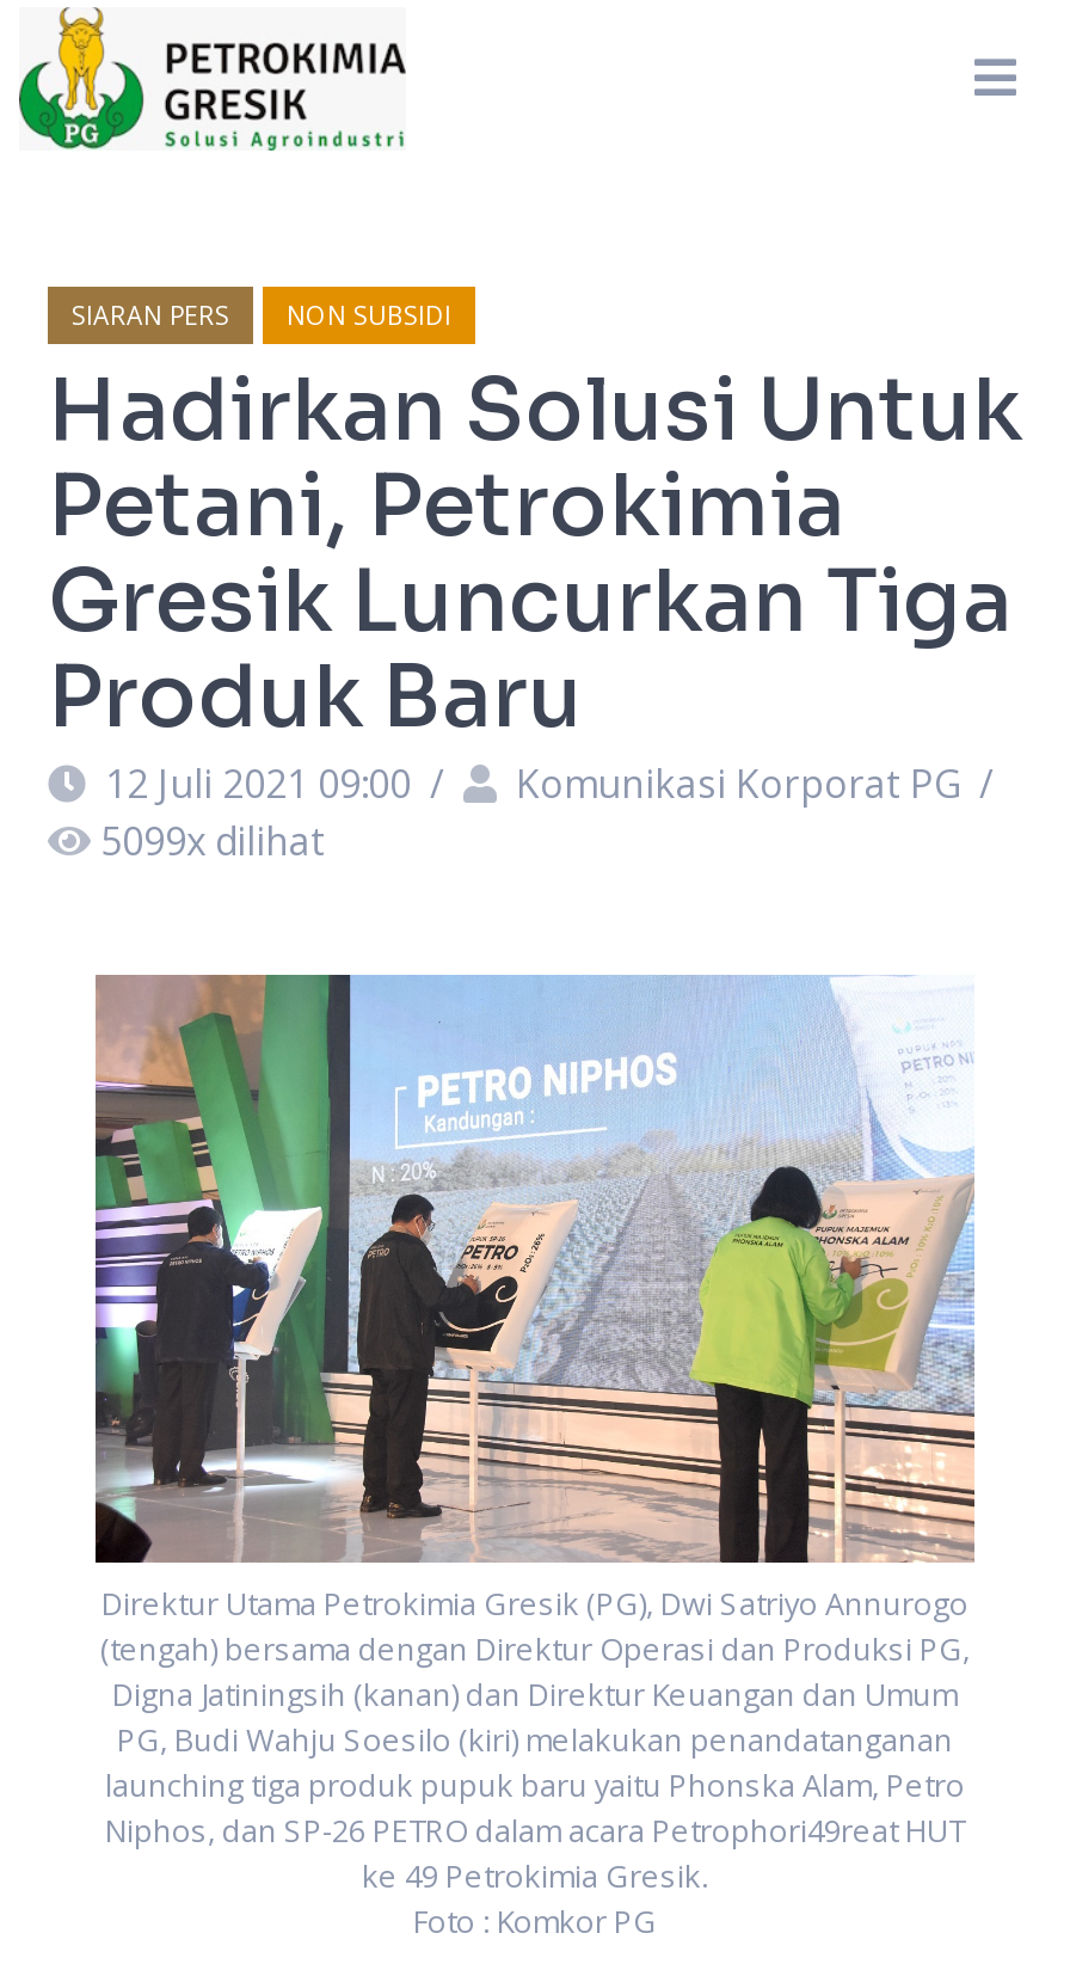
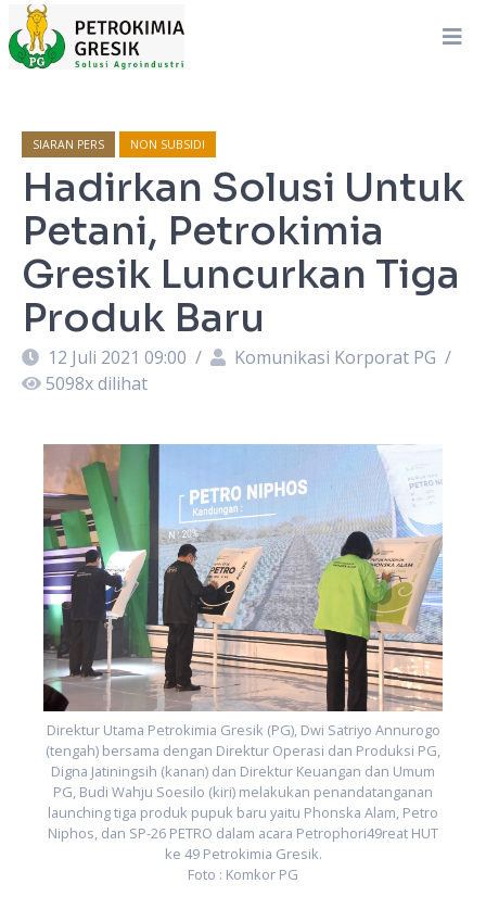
- 5099x dilihat
+ 5098x dilihat
